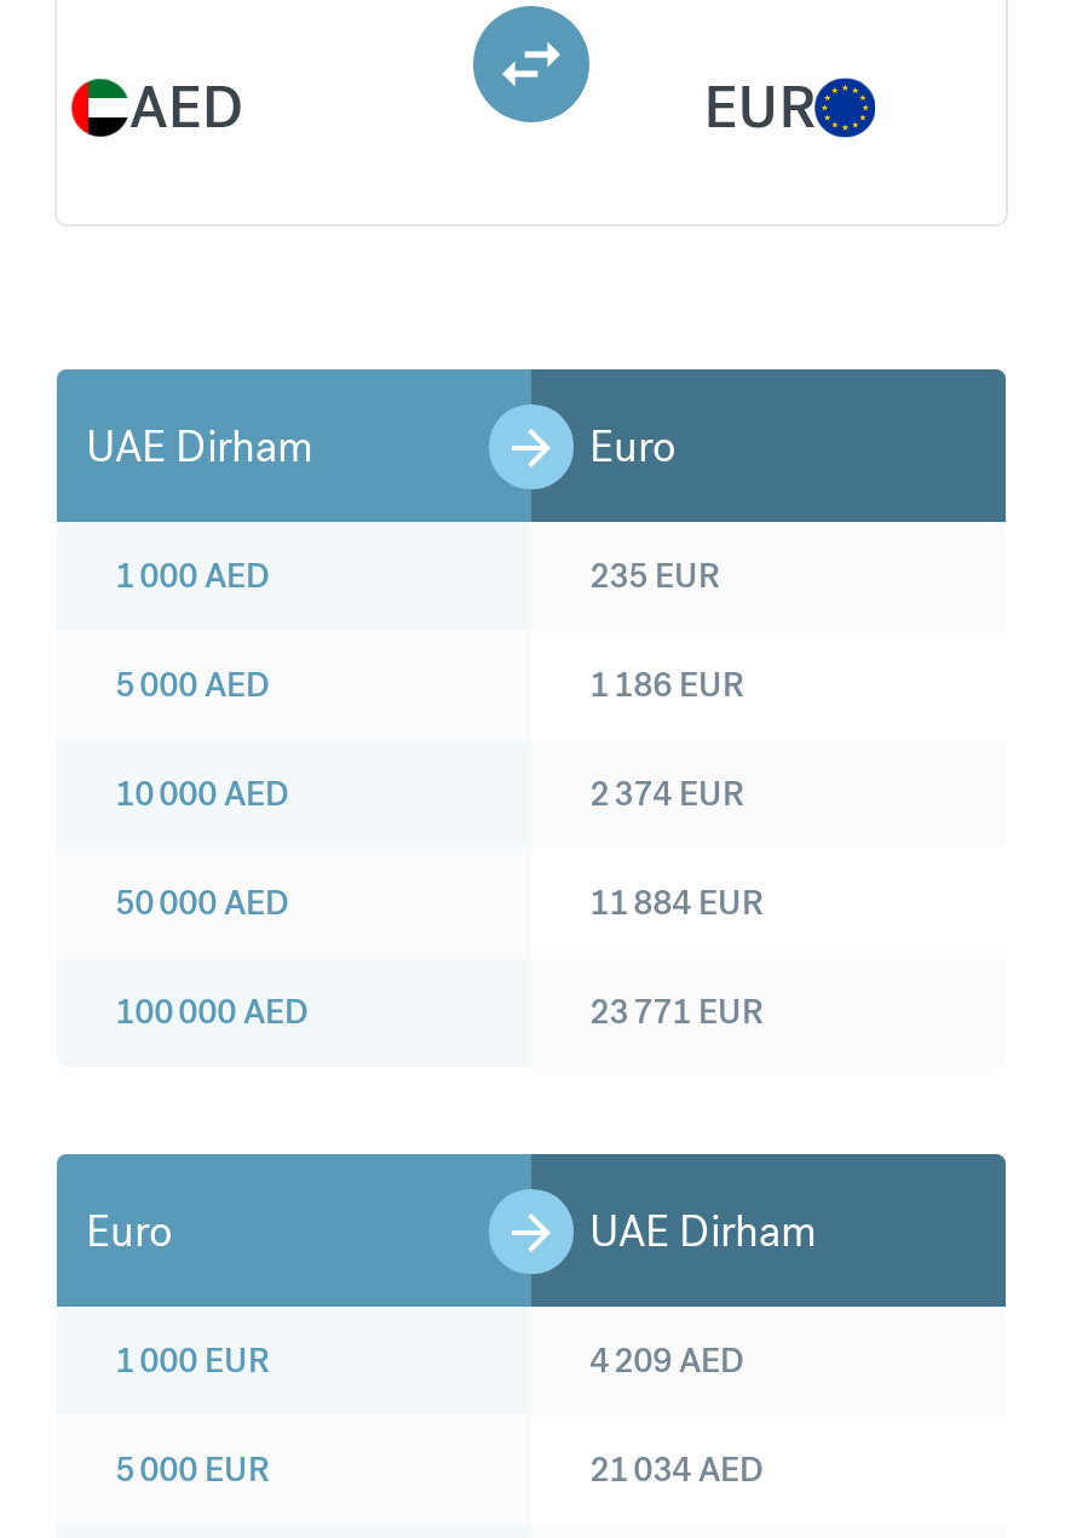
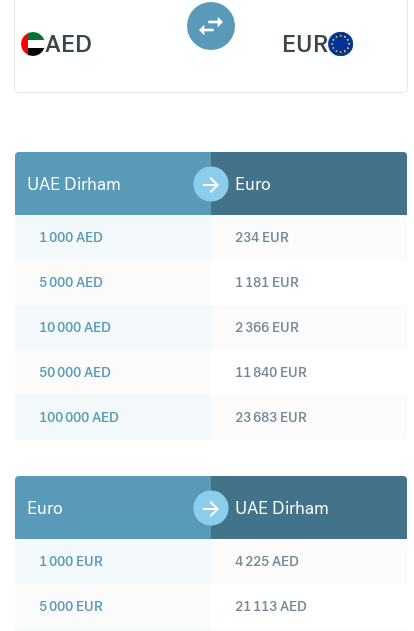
- 235 EUR
+ 234 EUR

- 1 186 EUR
+ 1 181 EUR

- 2 374 EUR
+ 2 366 EUR

- 11 884 EUR
+ 11 840 EUR

- 23 771 EUR
+ 23 683 EUR

- 4 209 AED
+ 4 225 AED

- 21 034AED
+ 21 113AED
